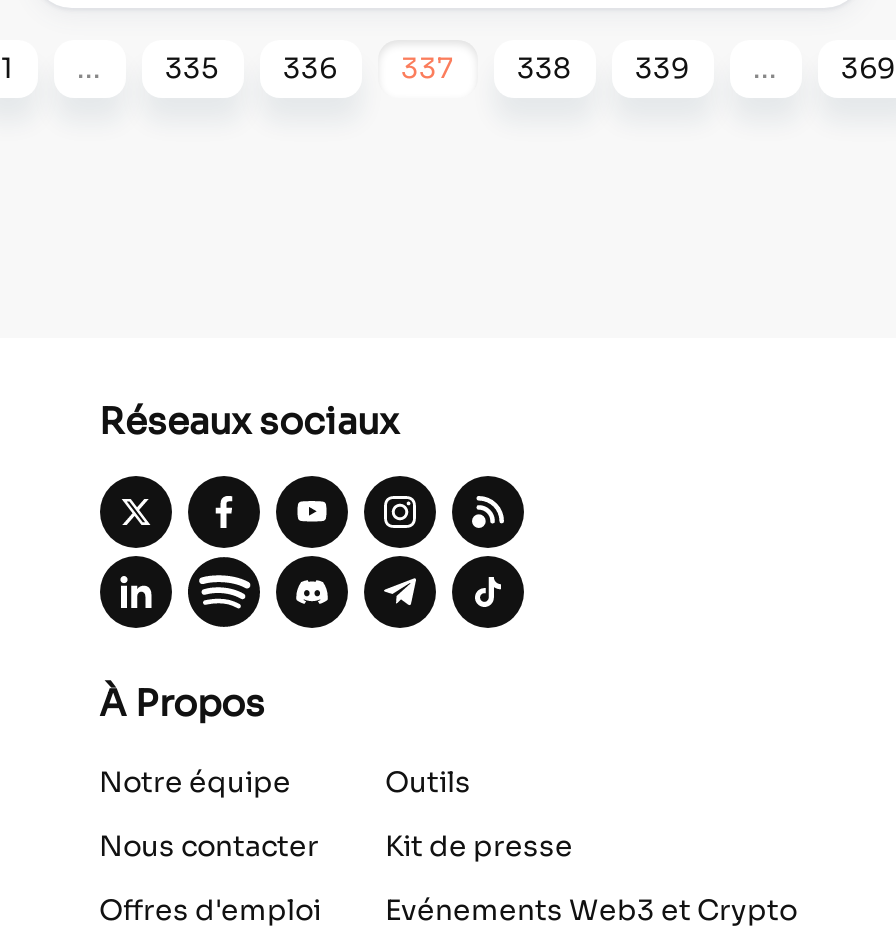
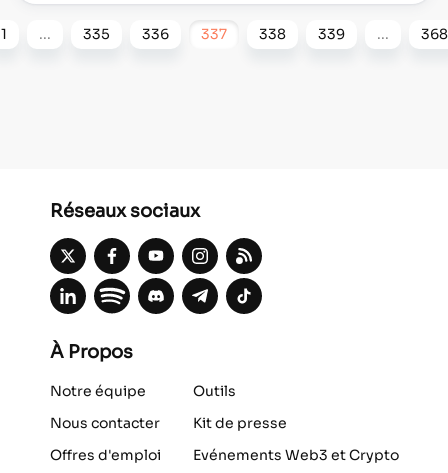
- 369
+ 368
